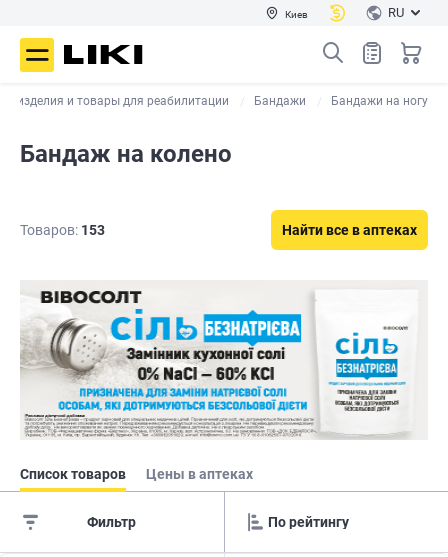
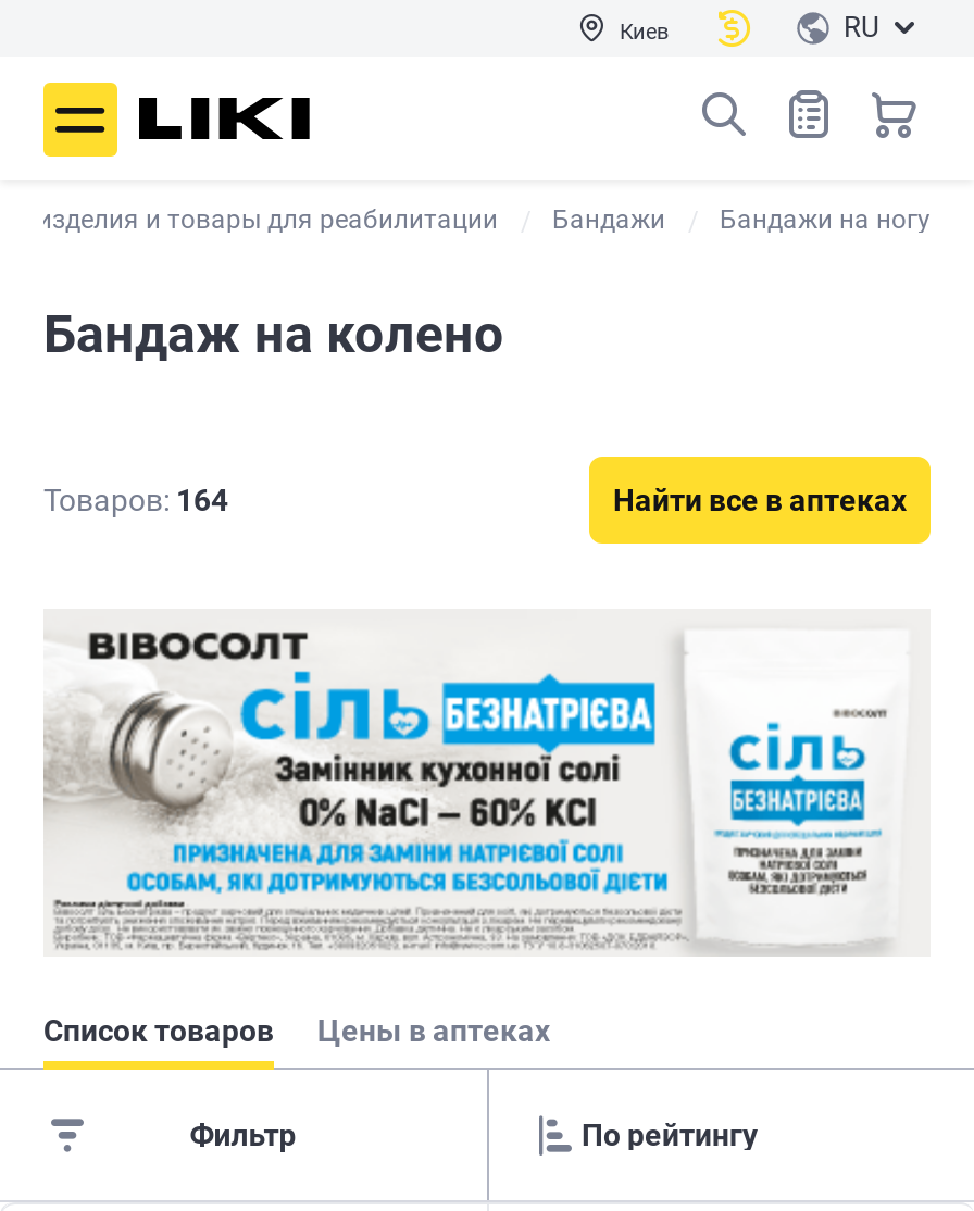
- Товаров: 153
+ Товаров: 164
